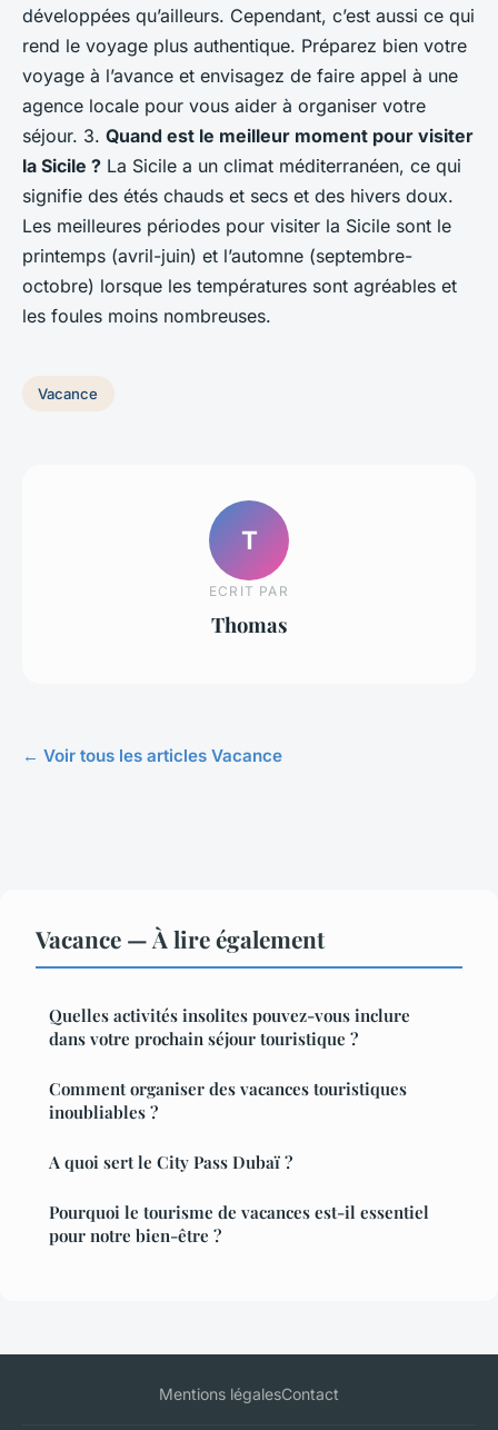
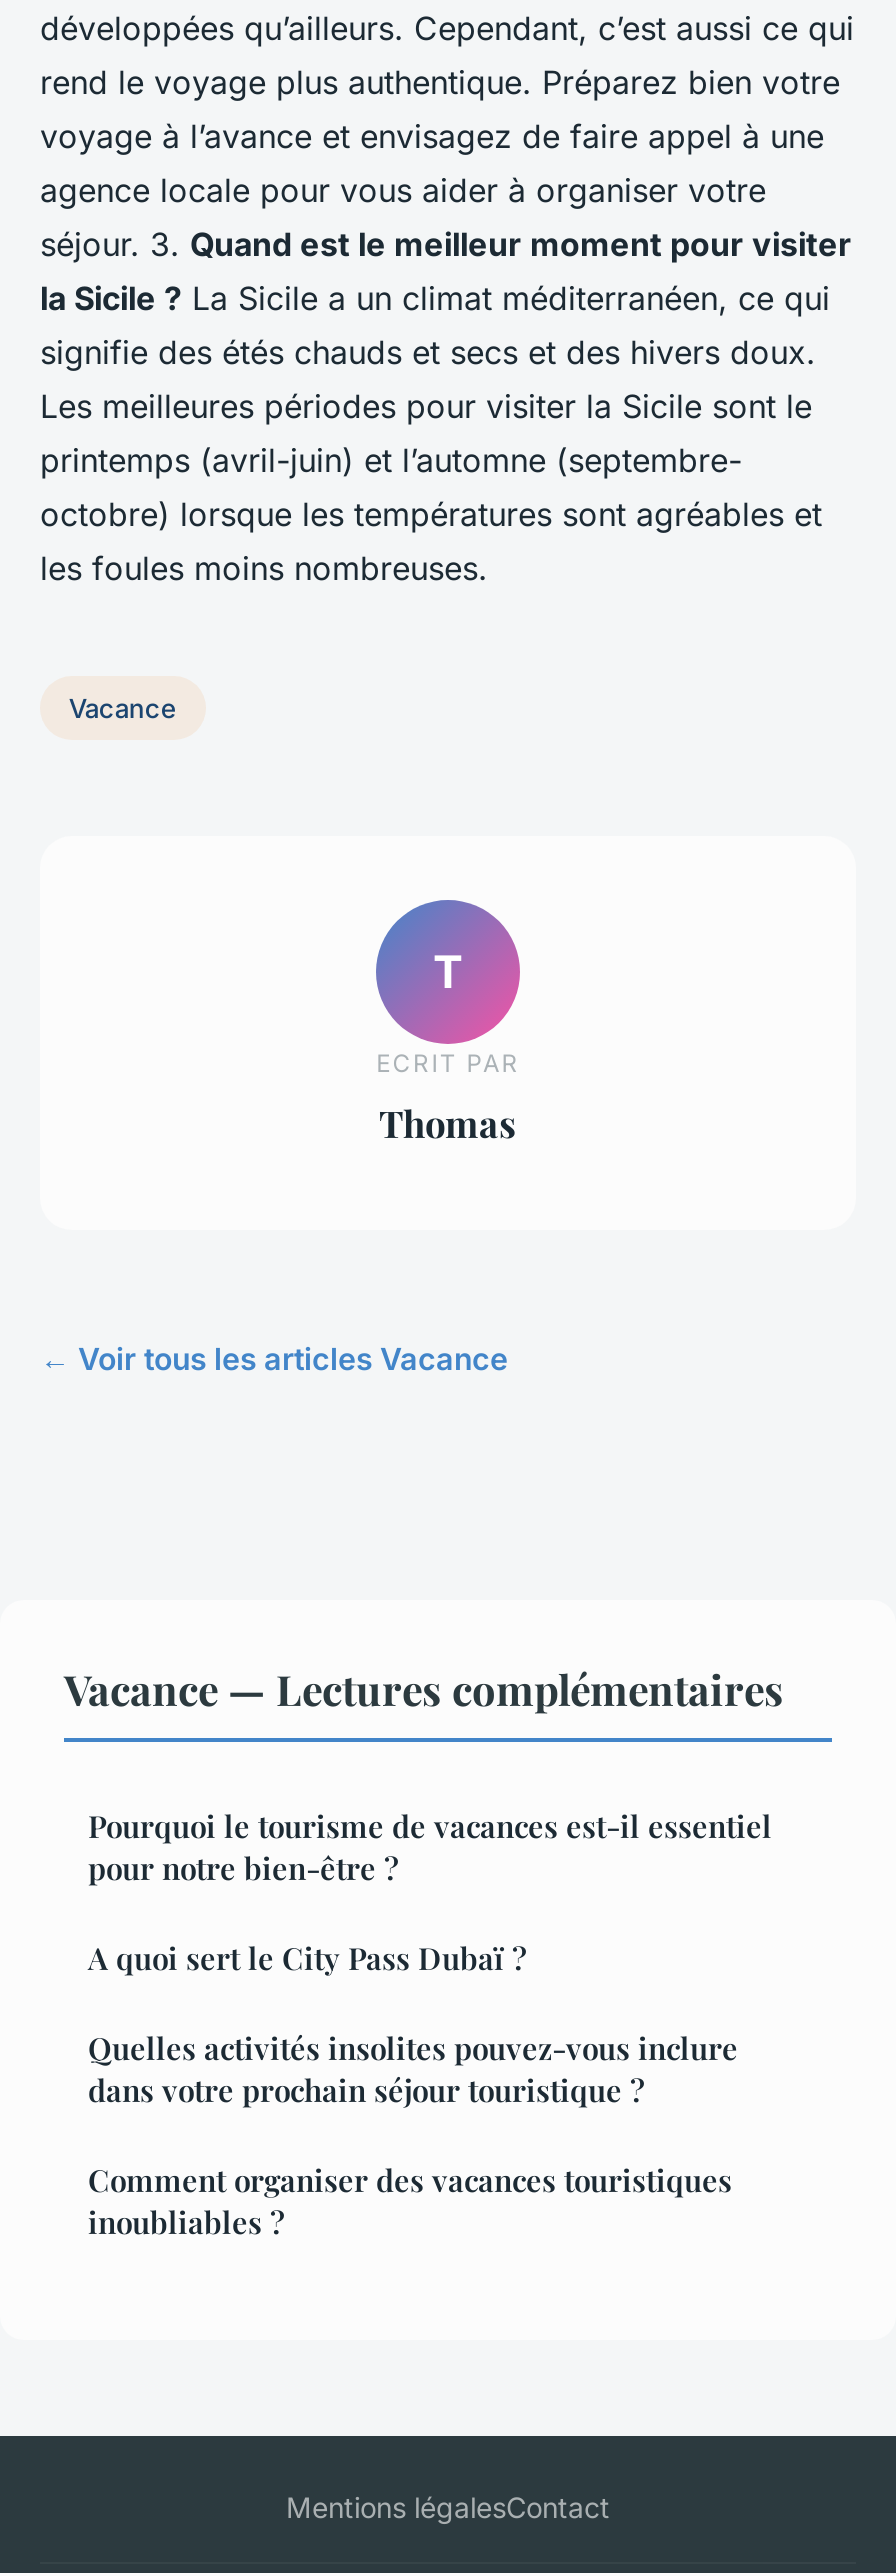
- Vacance — À lire également
+ Vacance — Lectures complémentaires

moved down: Quelles activités insolites pouvez-vous inclure | dans votre prochain séjour touristique ? | Comment organiser des vacances touristiques | inoubliables ?

moved up: A quoi sert le City Pass Dubaï ? | Pourquoi le tourisme de vacances est-il essentiel | pour notre bien-être ?
